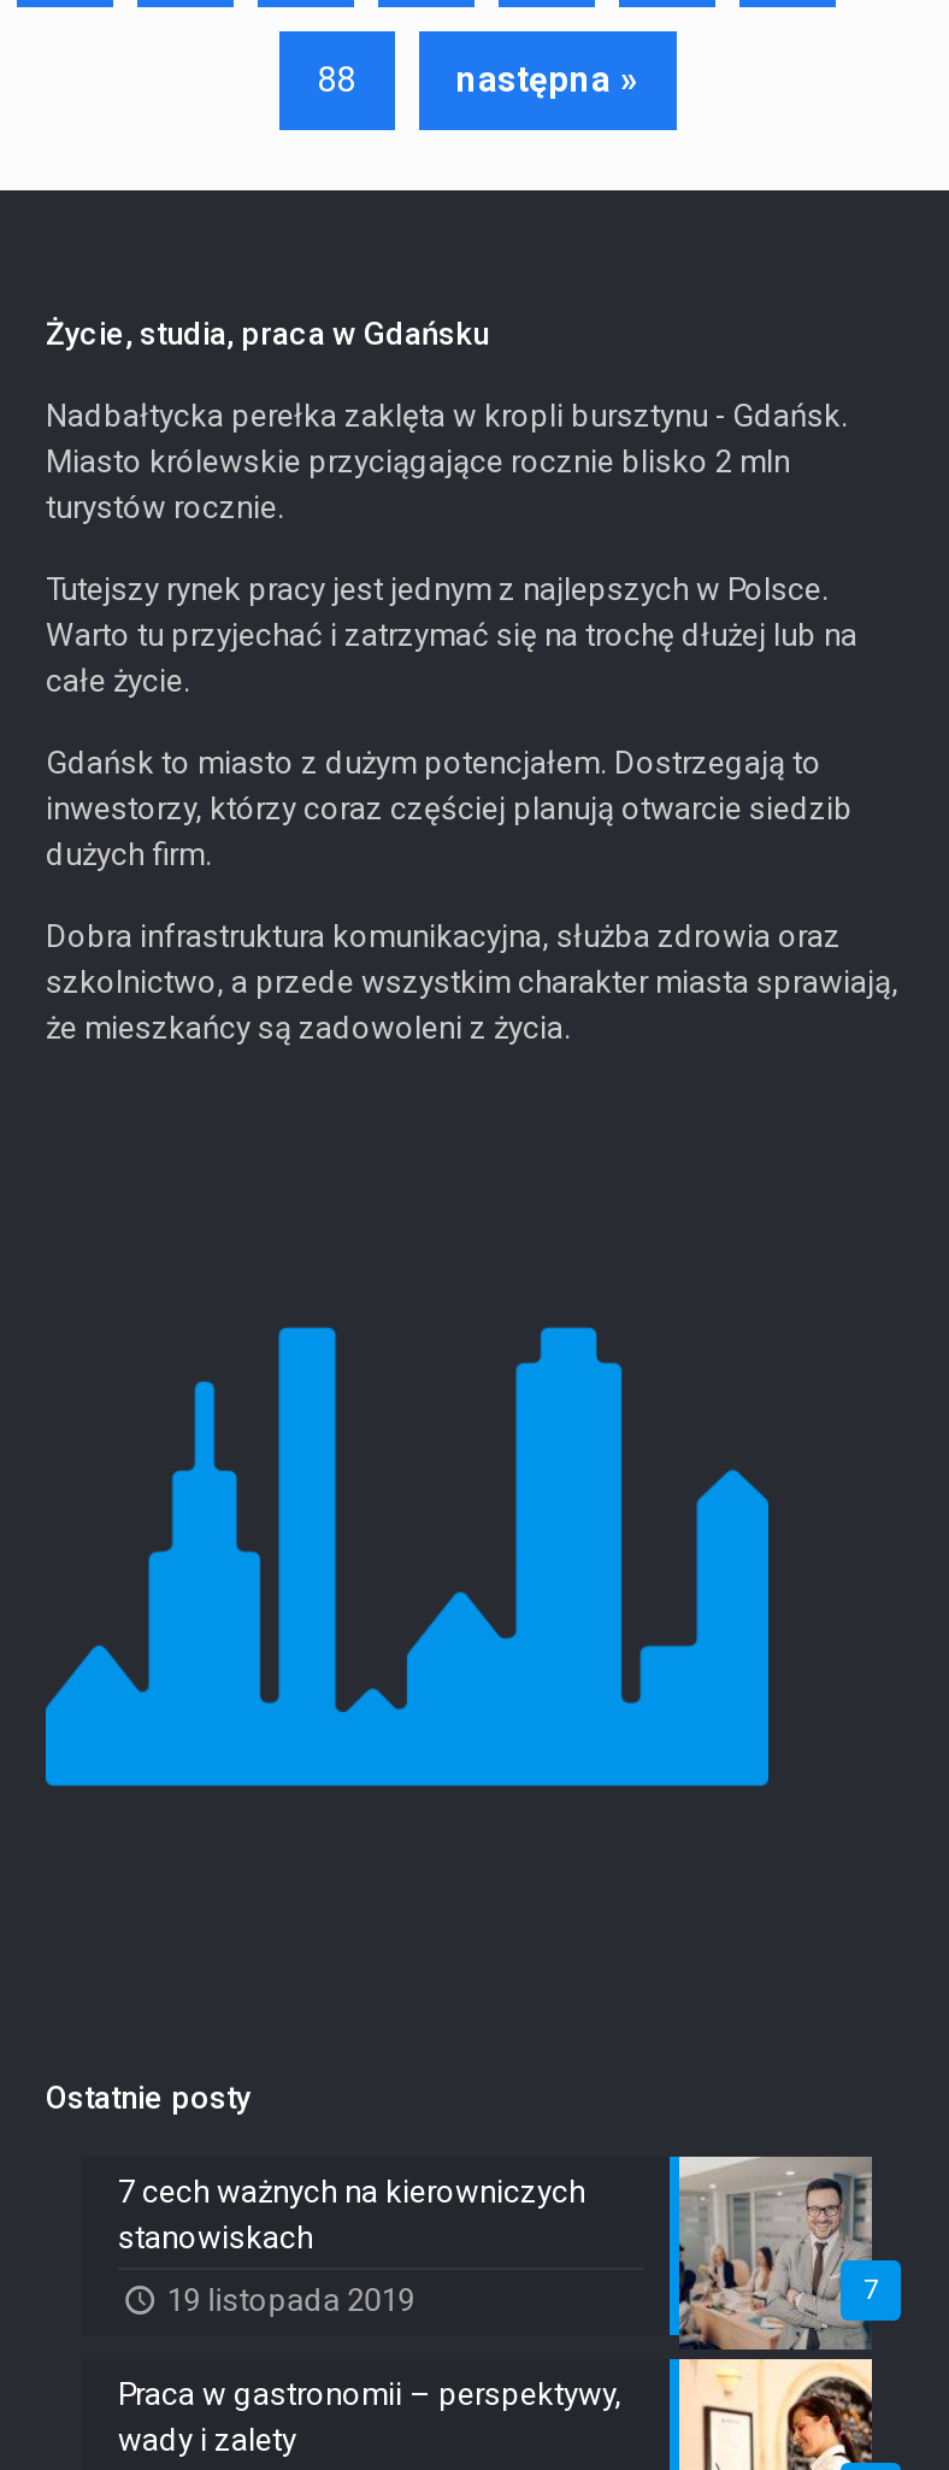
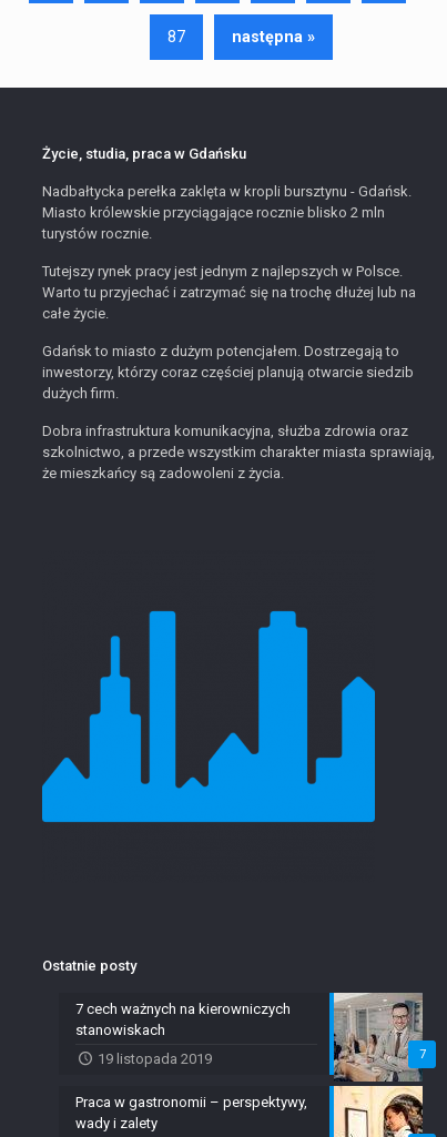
- 88
+ 87
